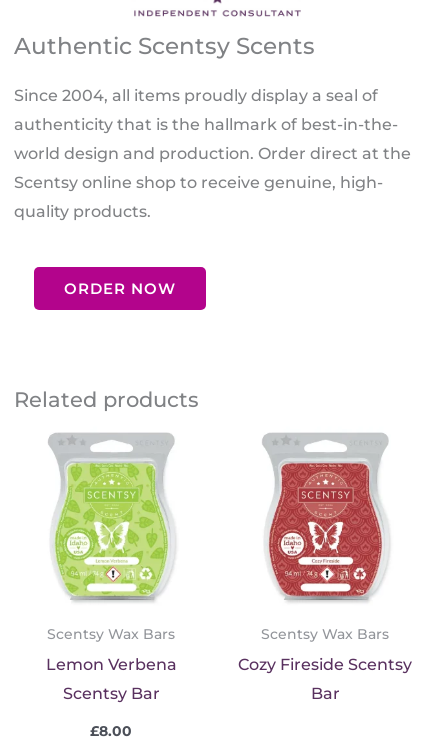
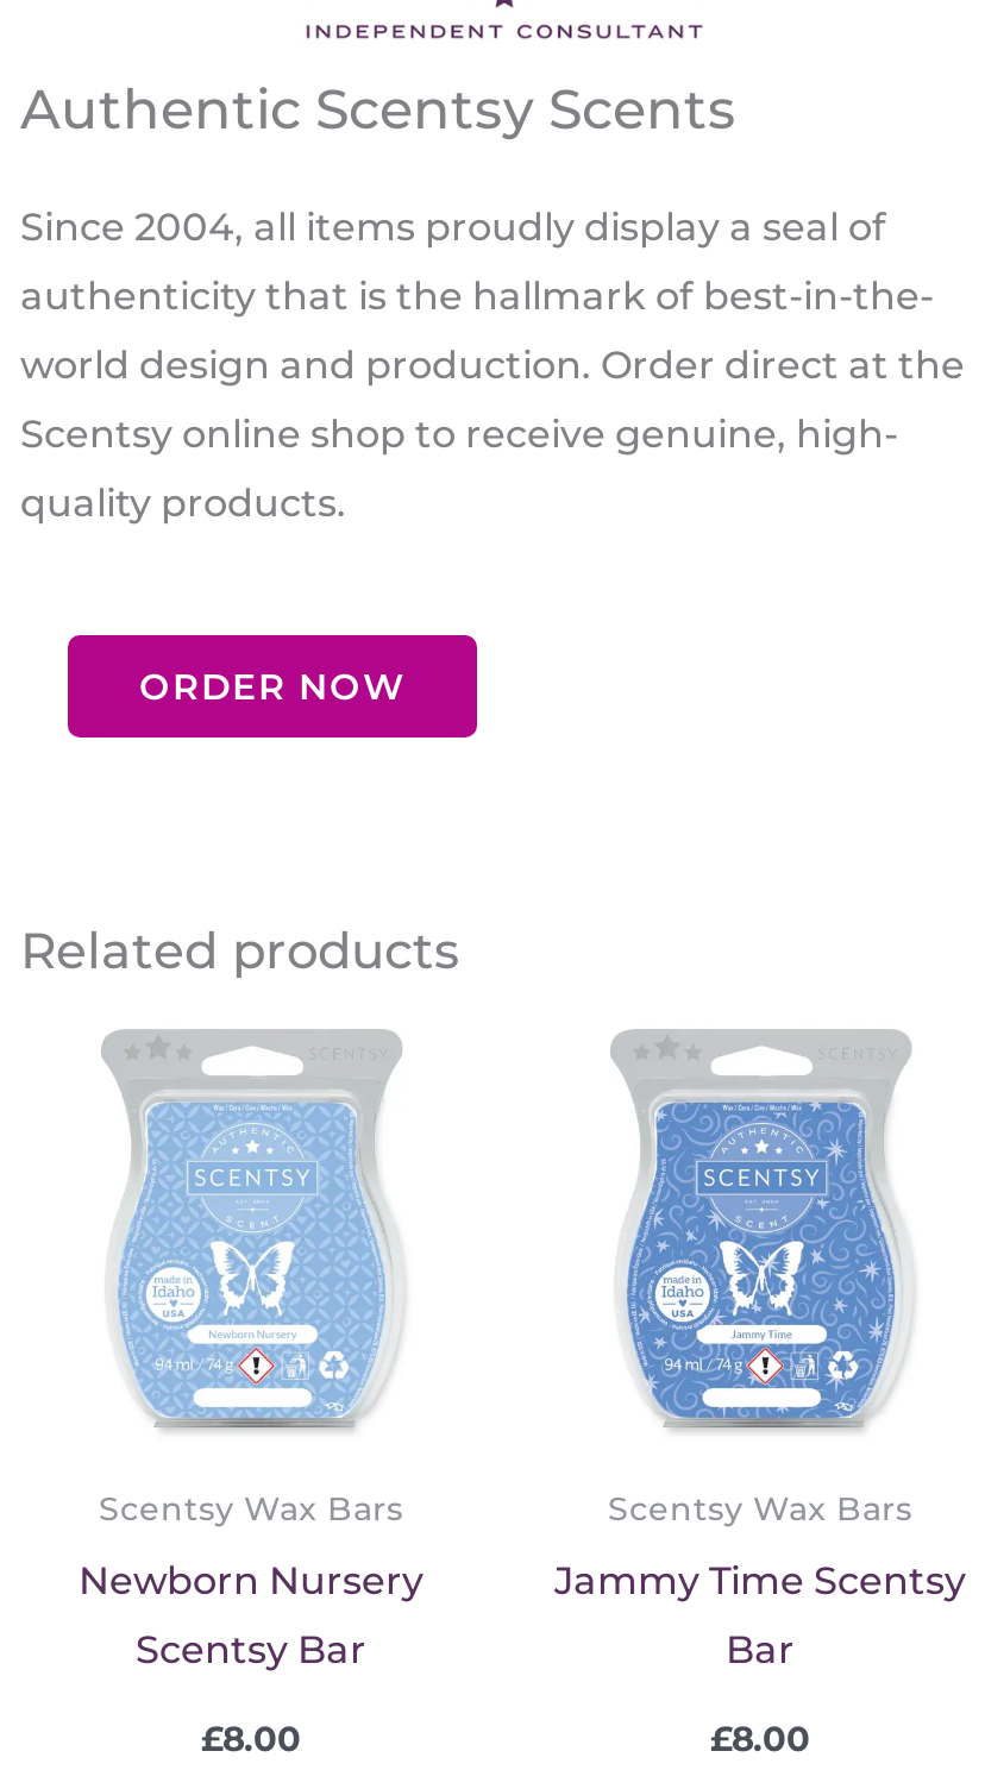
- [image]
+ [image]

- [image]
+ [image]

- Lemon Verbena
+ Newborn Nursery

- Cozy Fireside Scentsy
+ Jammy Time Scentsy

+ £8.00
